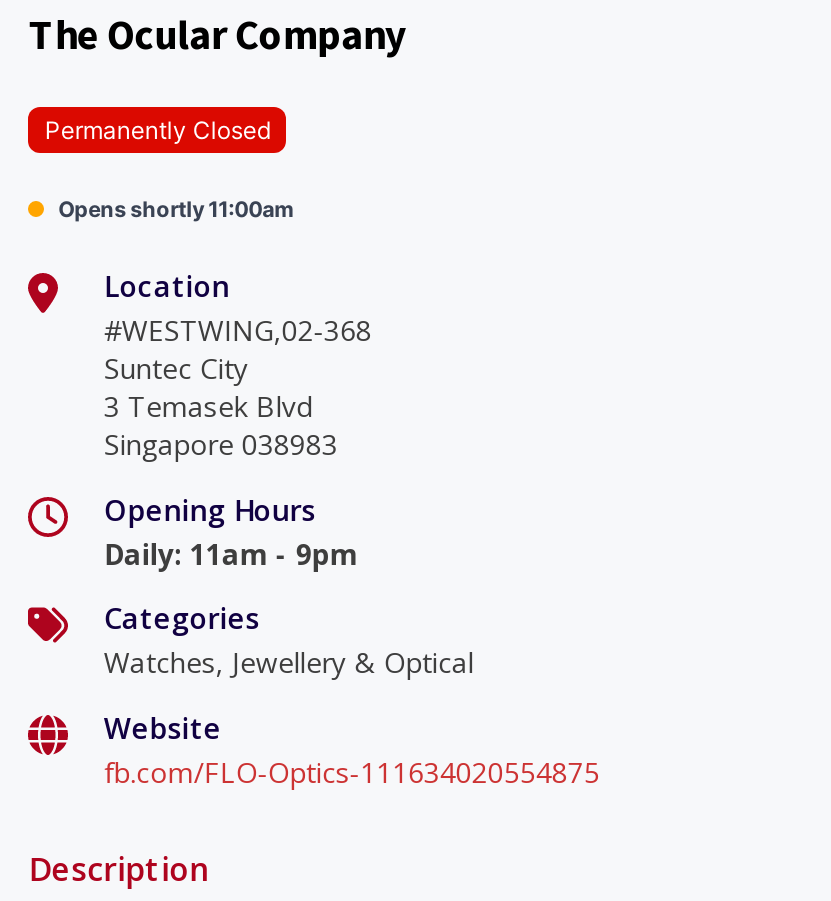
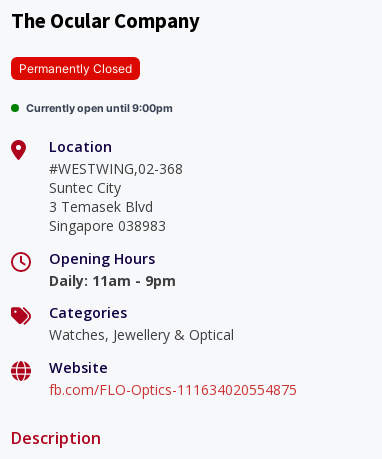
- Opens shortly 11:00am
+ Currently open until 9:00pm
